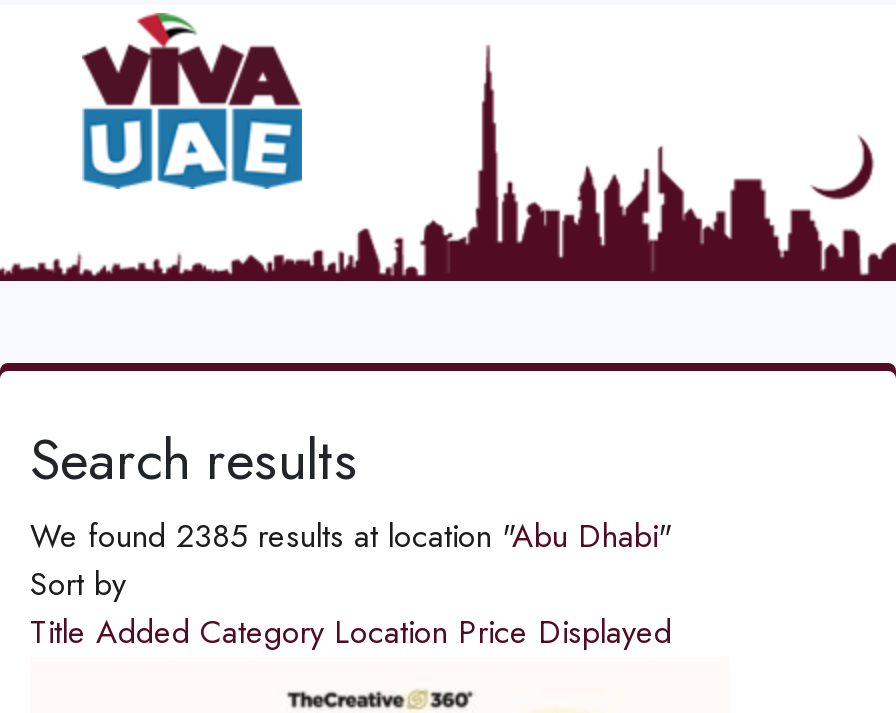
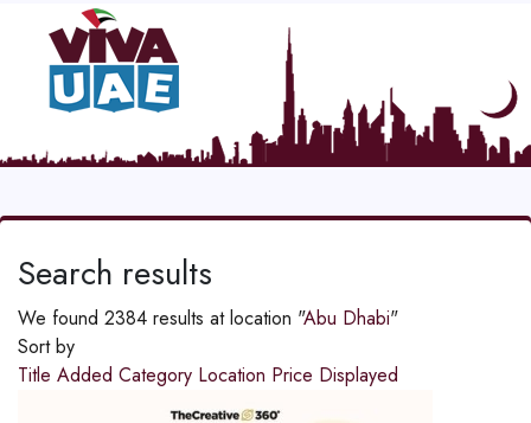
- We found 2385 results at location " Abu Dhabi"
+ We found 2384 results at location " Abu Dhabi"
